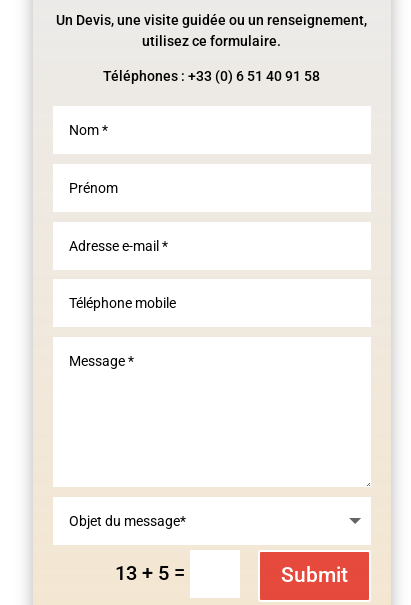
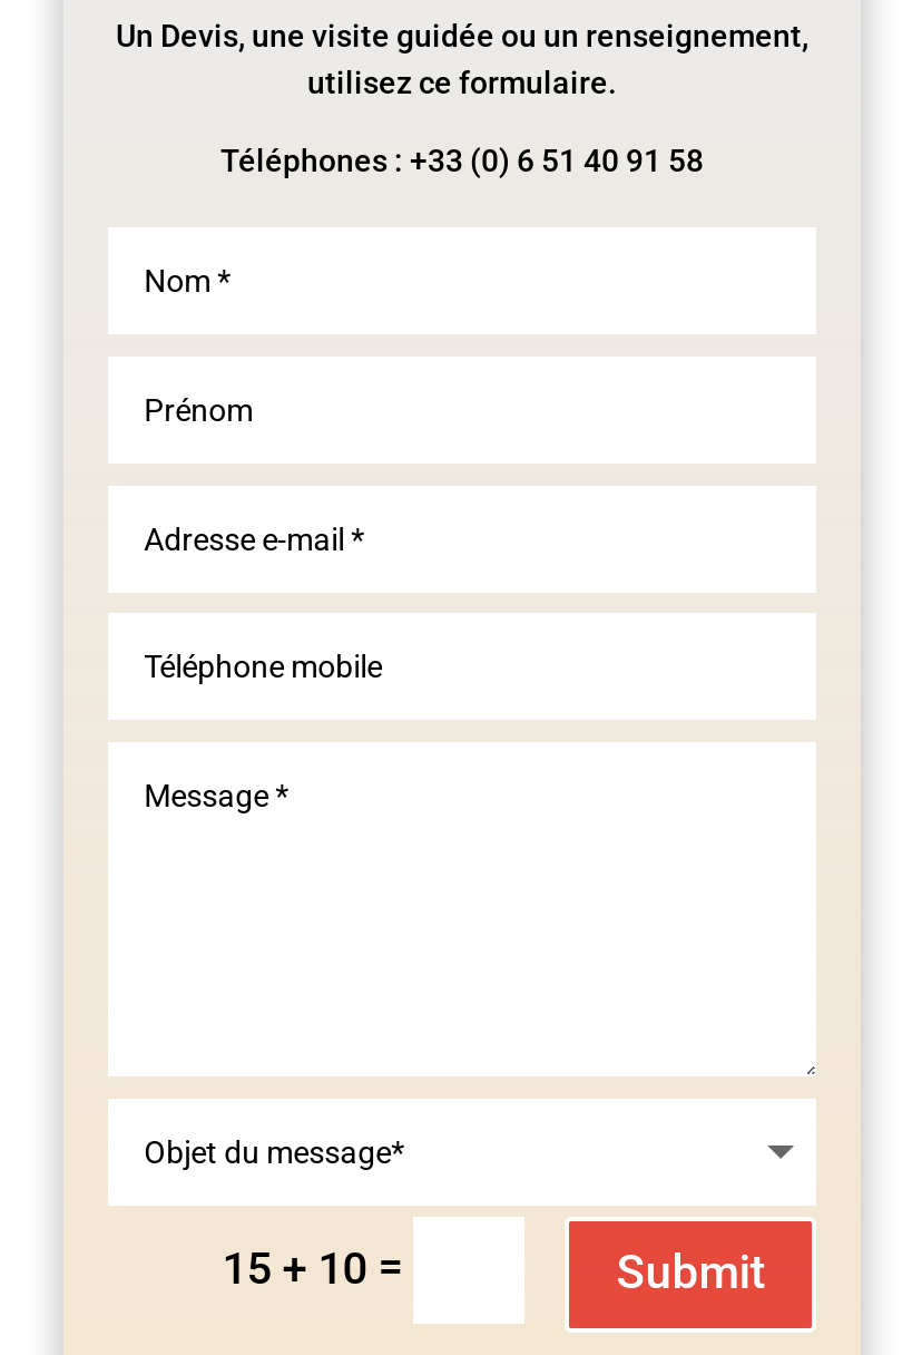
- 13 + 5 =
+ 15 + 10 =
